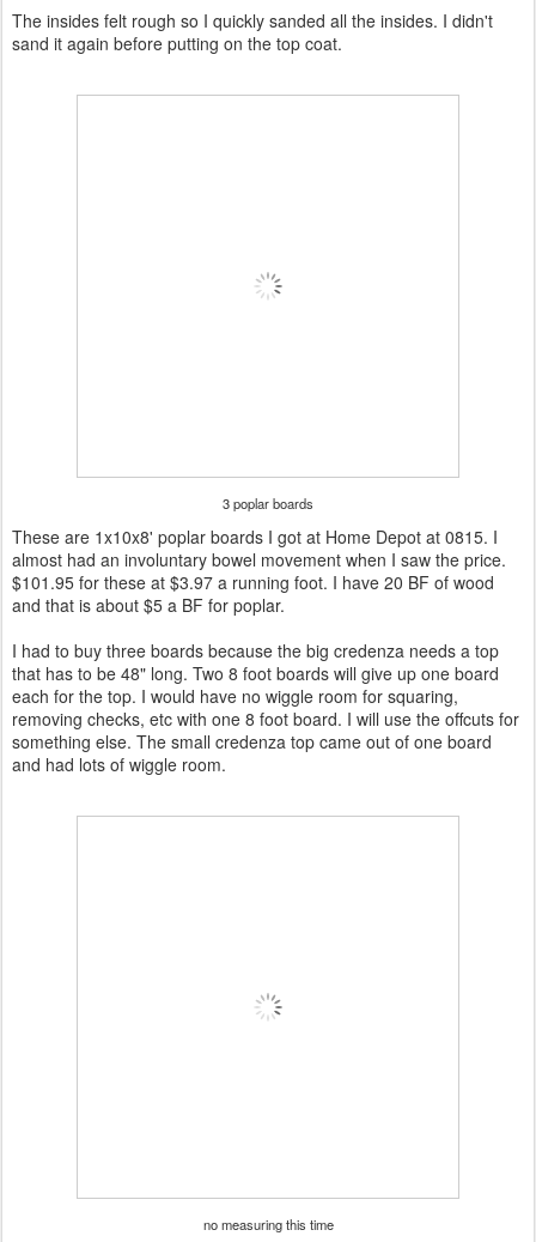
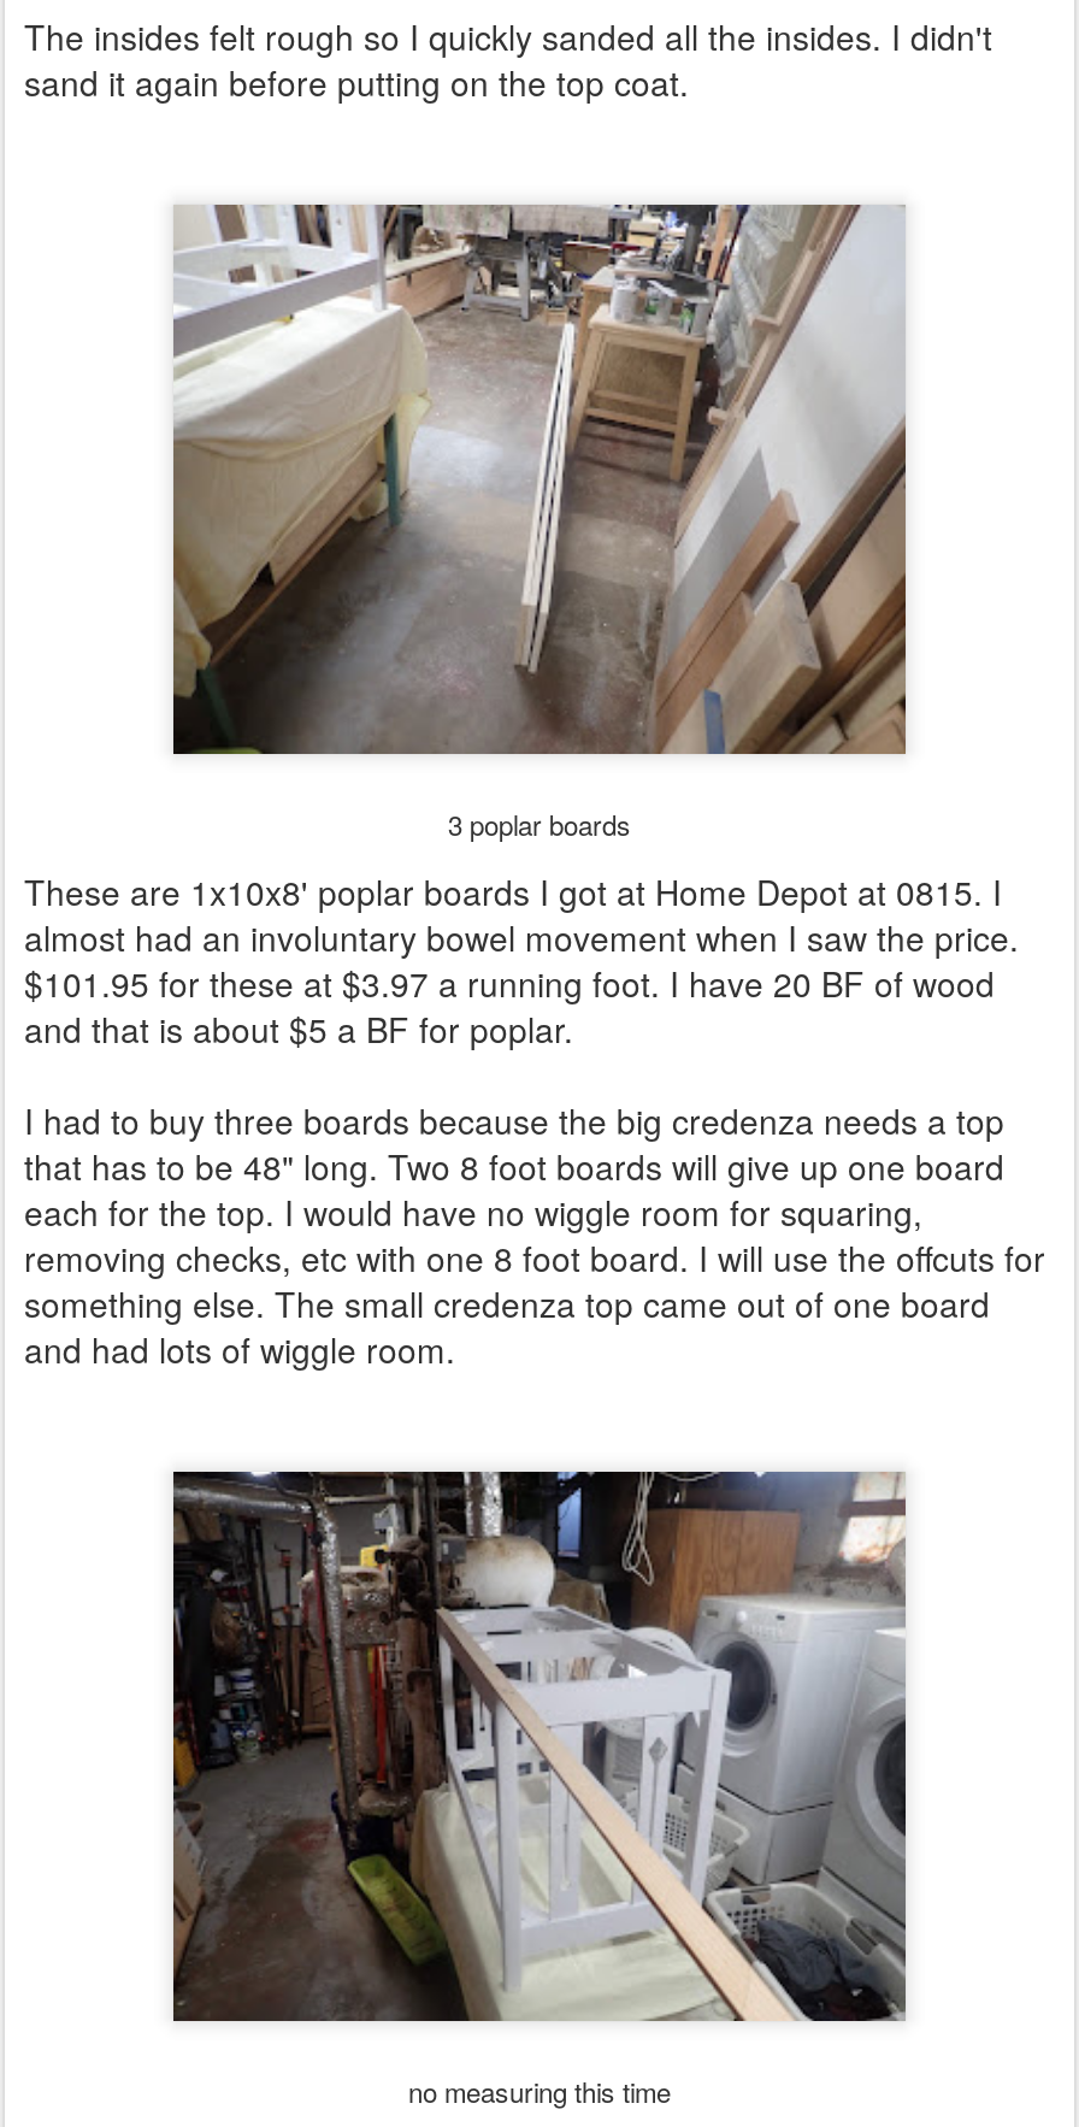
+ [image]

+ [image]
